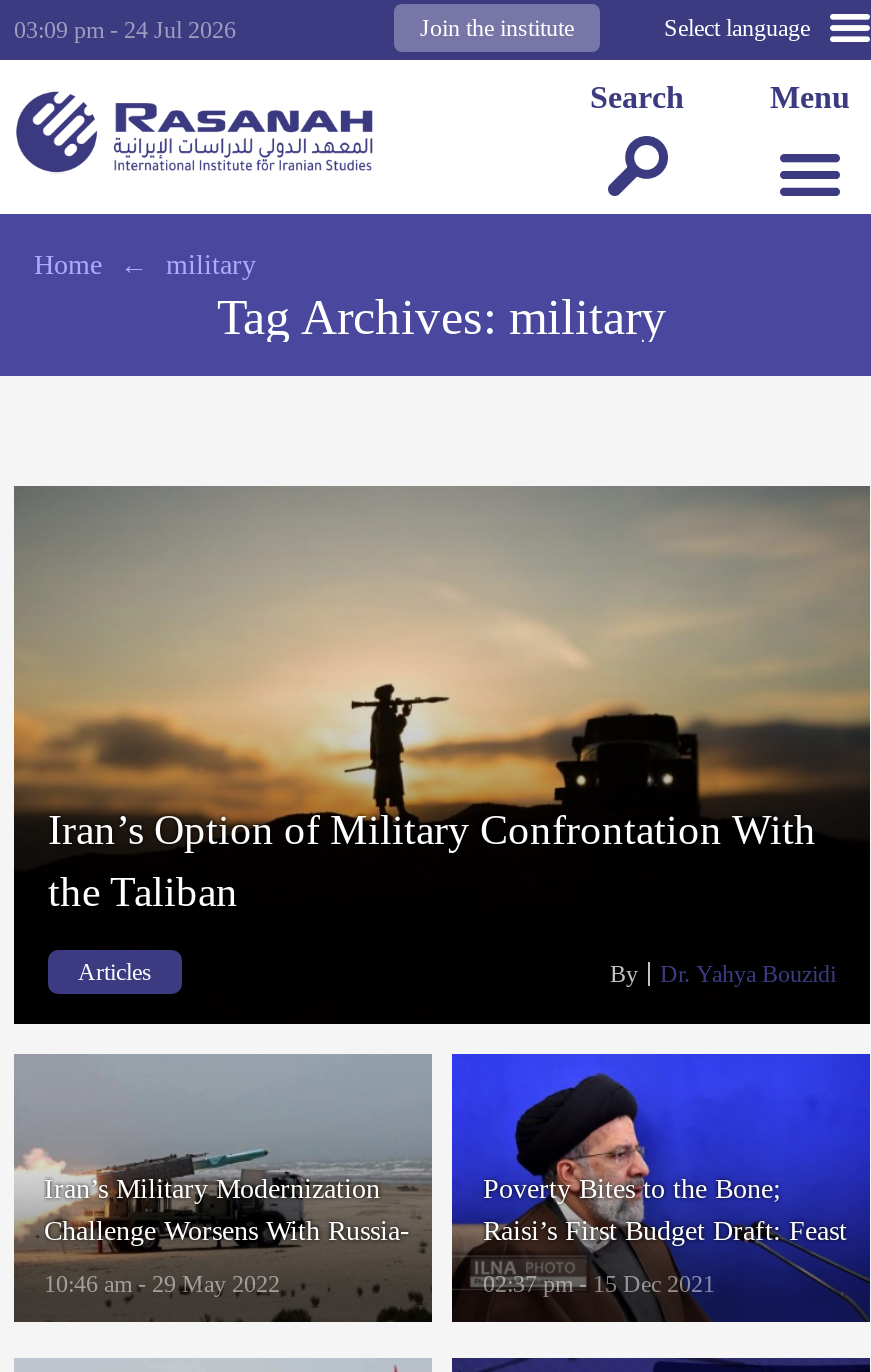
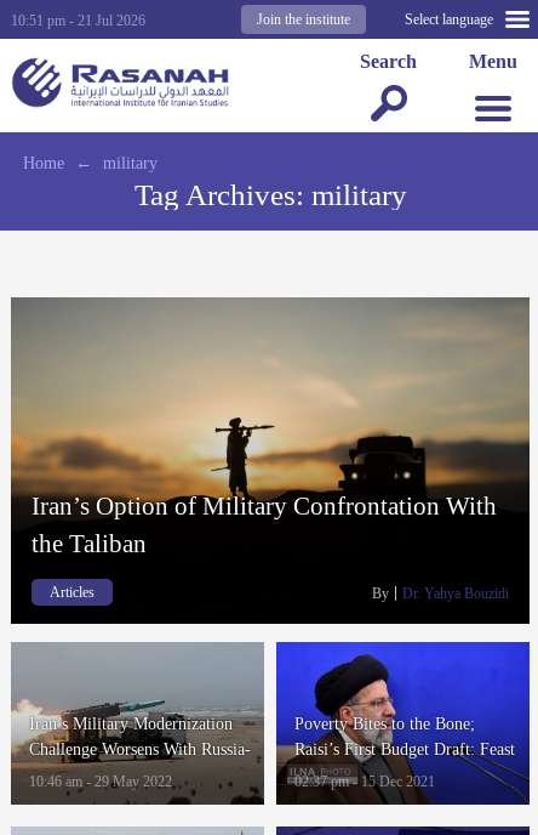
- 03:09 pm - 24 Jul 2026
+ 10:51 pm - 21 Jul 2026
